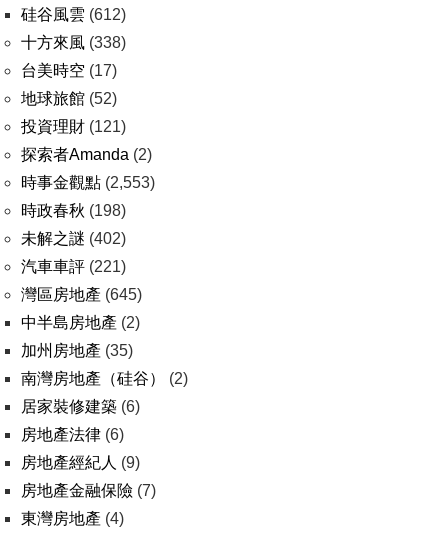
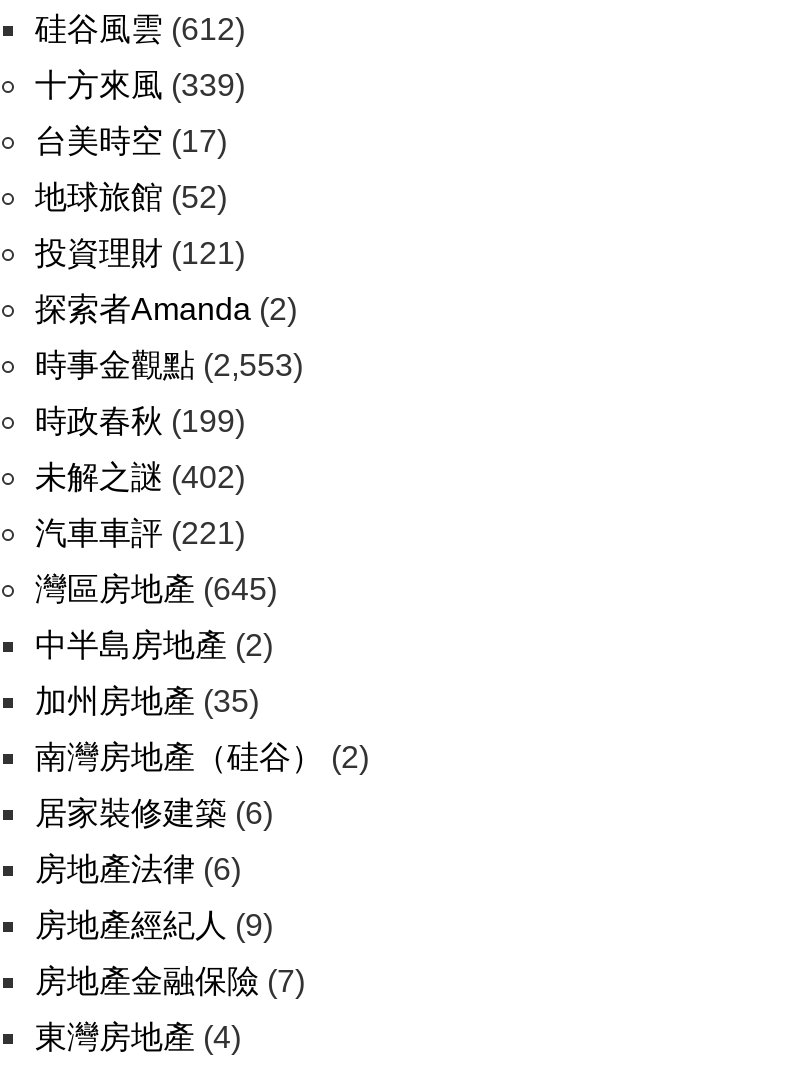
- 十方來風(338)
+ 十方來風(339)

- 時政春秋(198)
+ 時政春秋(199)
